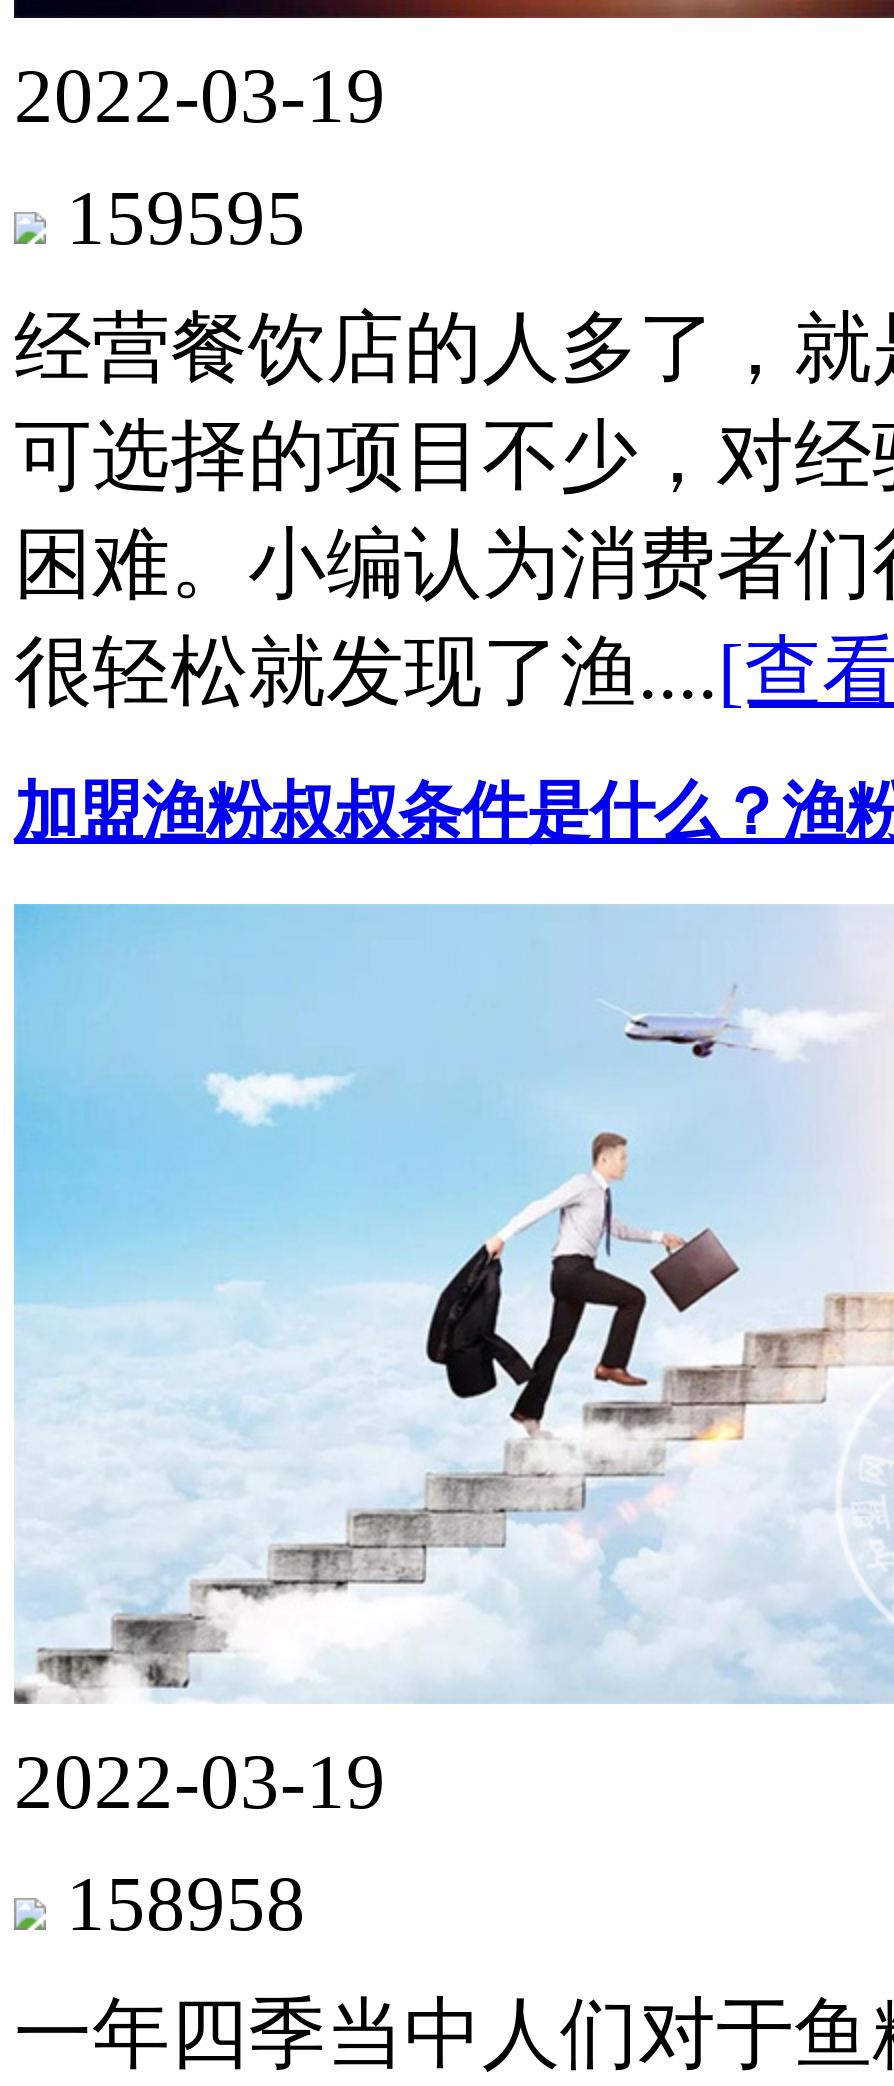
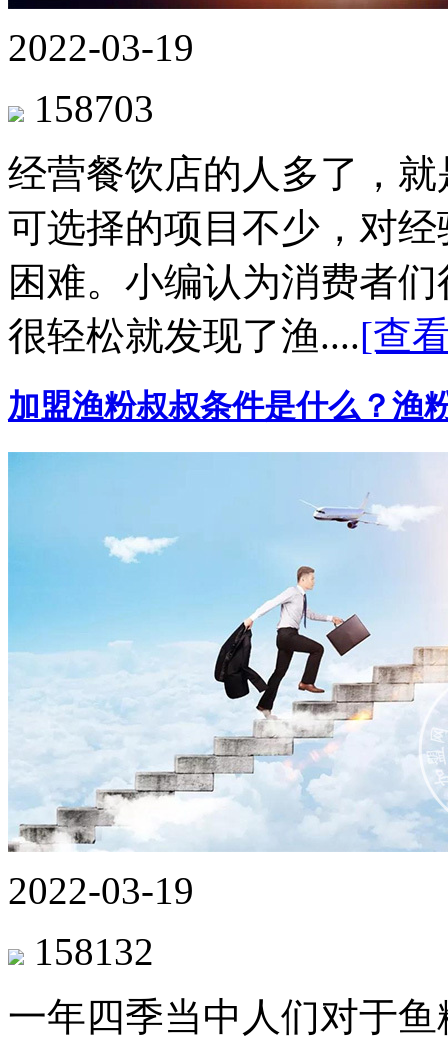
- 159595
+ 158703

- 158958
+ 158132
